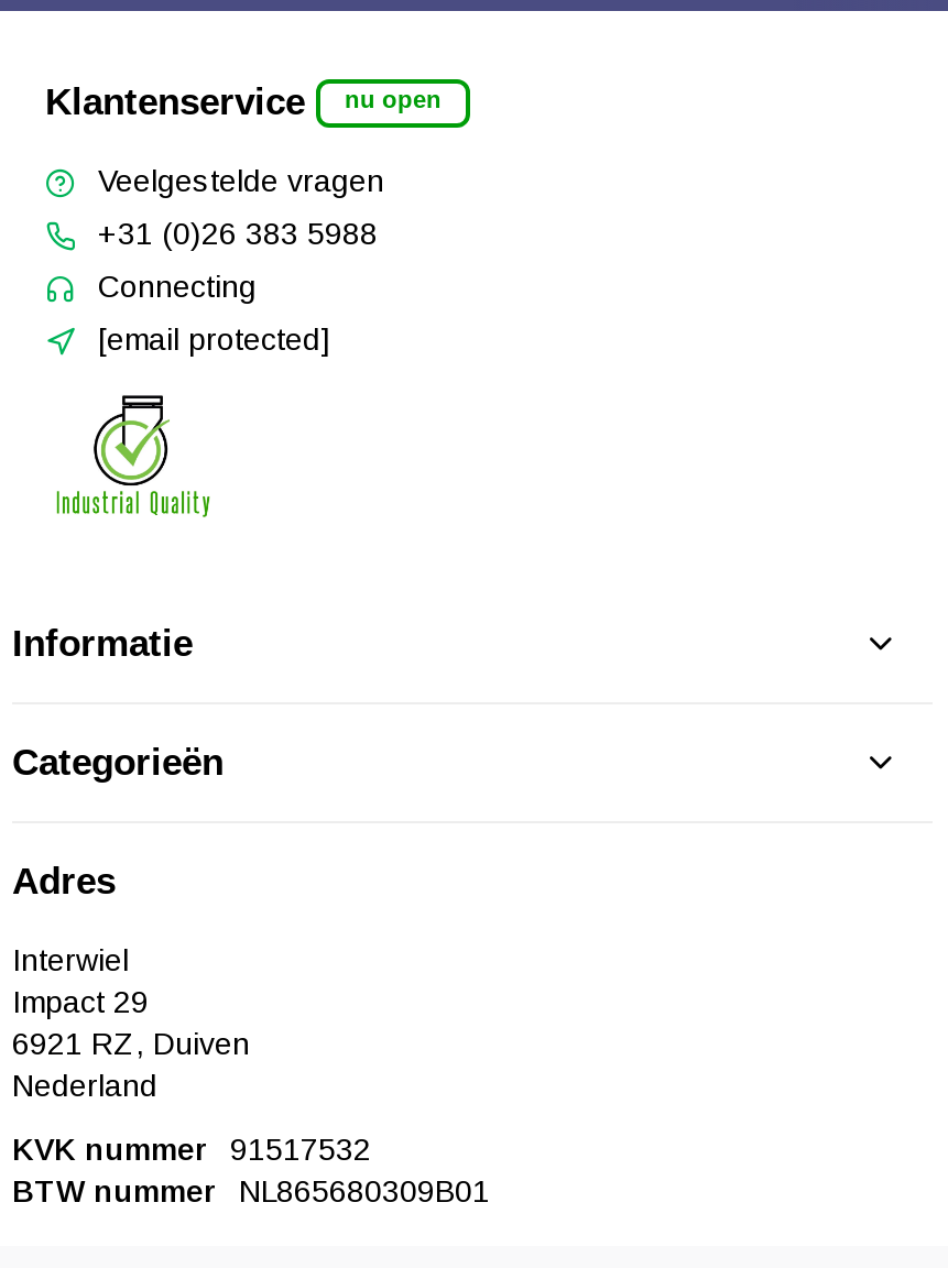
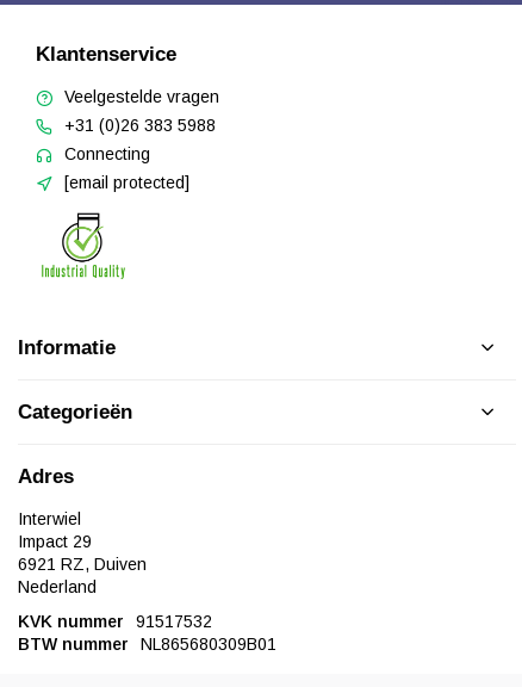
- nu open
